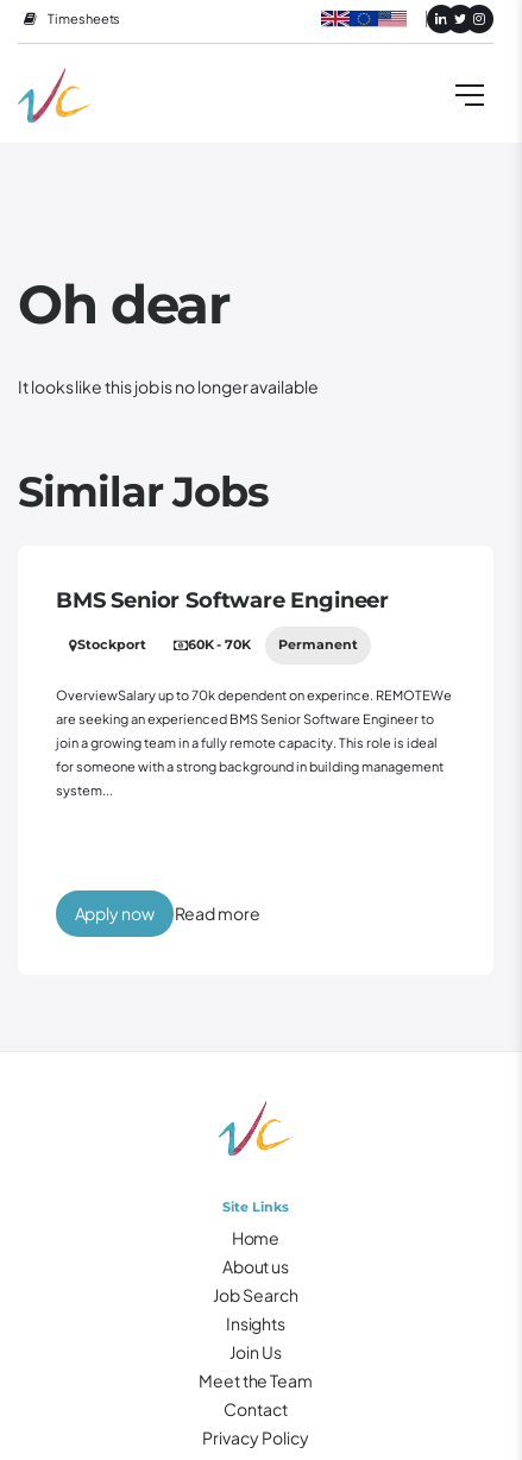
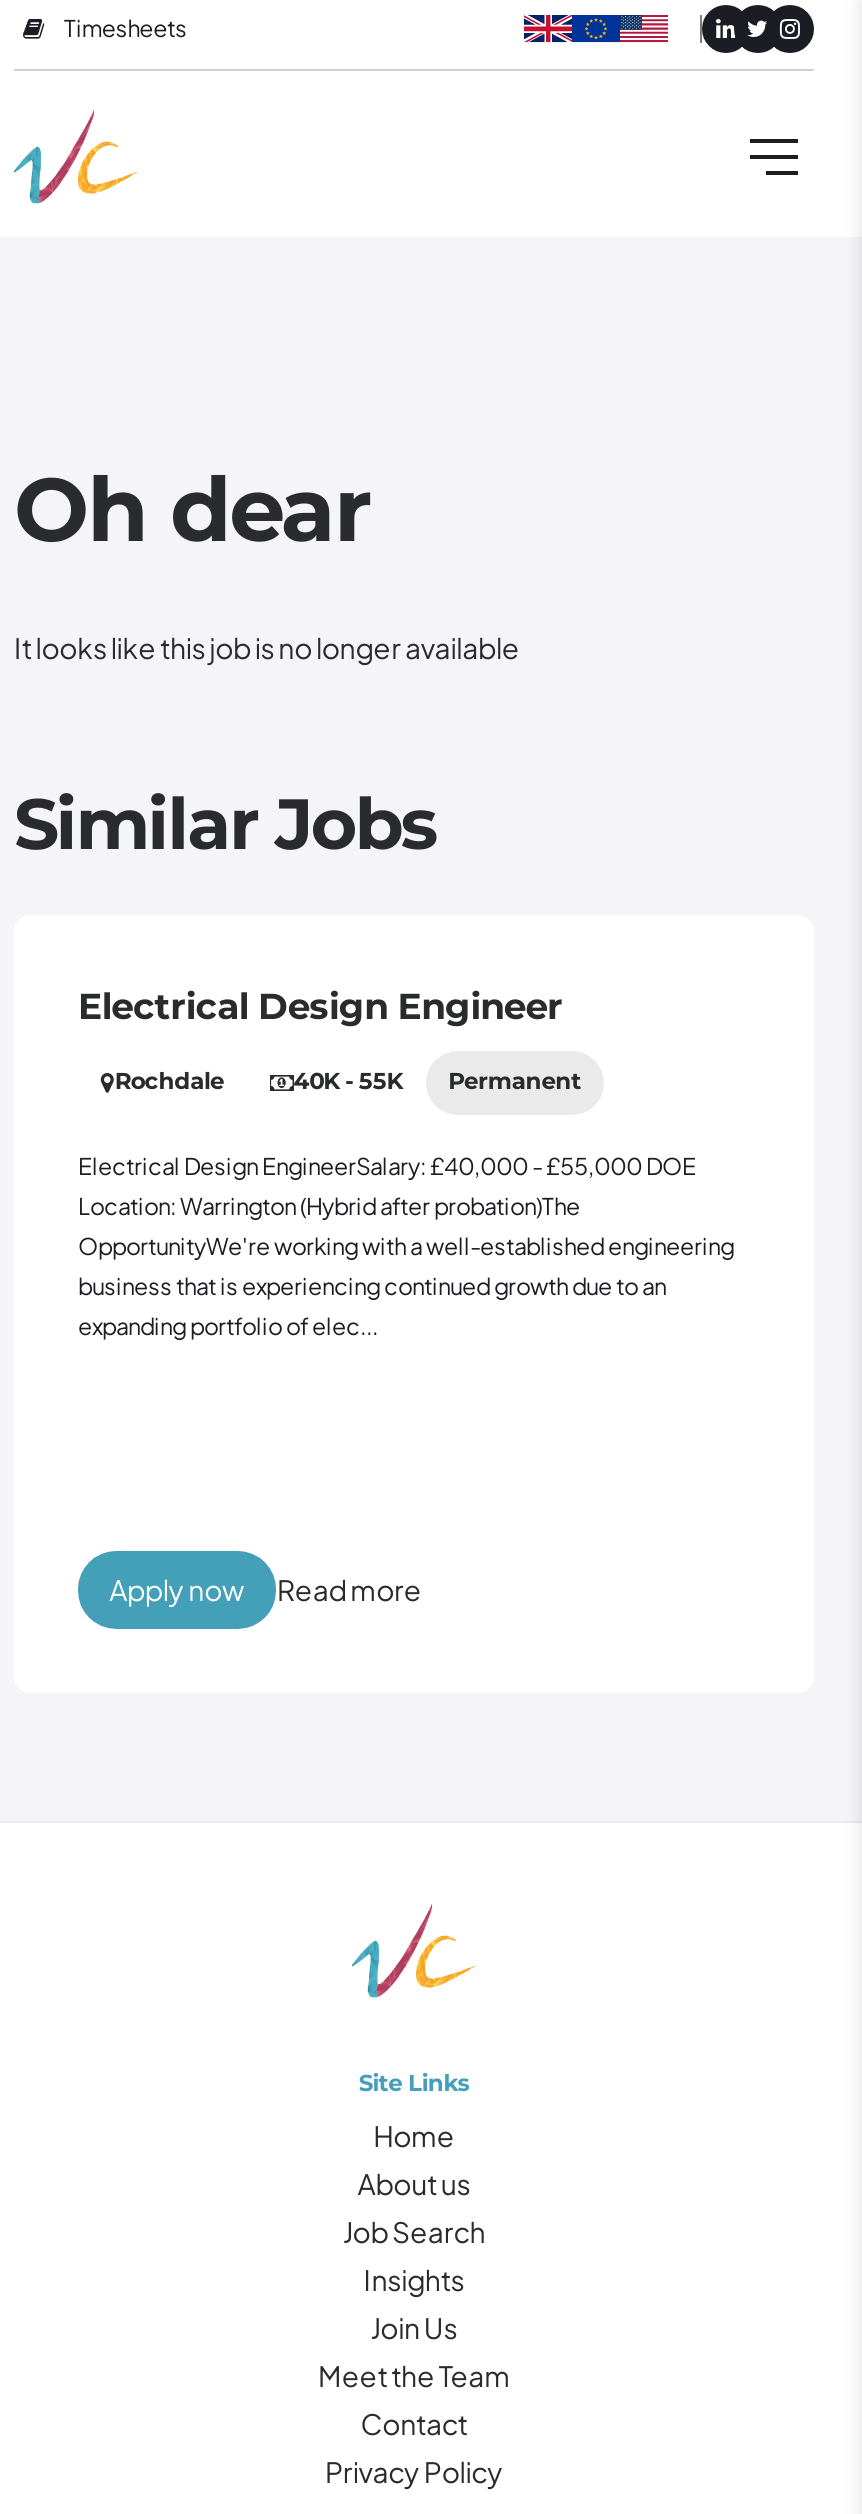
- BMS Senior Software Engineer
+ Electrical Design Engineer

- Stockport
- 60K - 70K
+ Rochdale
+ 40K - 55K

- OverviewSalary up to 70k dependent on experince. REMOTEWe
- are seeking an experienced BMS Senior Software Engineer to
- join a growing team in a fully remote capacity. This role is ideal
- for someone with a strong background in building management
- system...
+ Electrical Design EngineerSalary: £40,000 - £55,000 DOE
+ Location: Warrington (Hybrid after probation)The
+ OpportunityWe're working with a well-established engineering
+ business that is experiencing continued growth due to an
+ expanding portfolio of elec...
